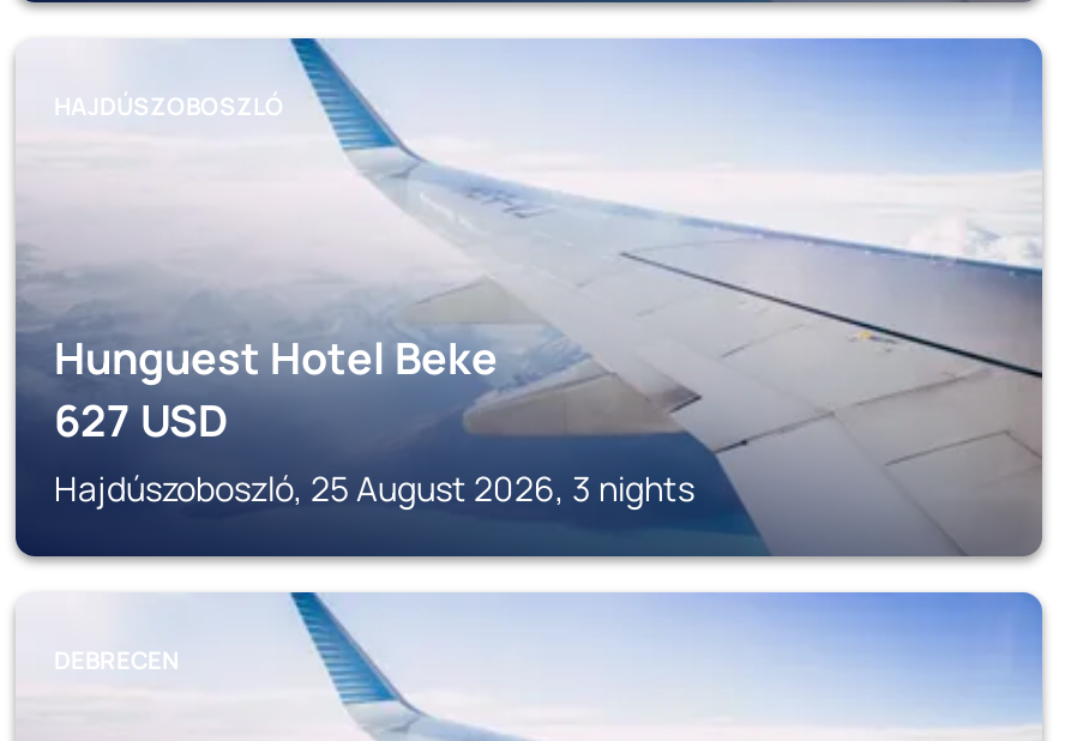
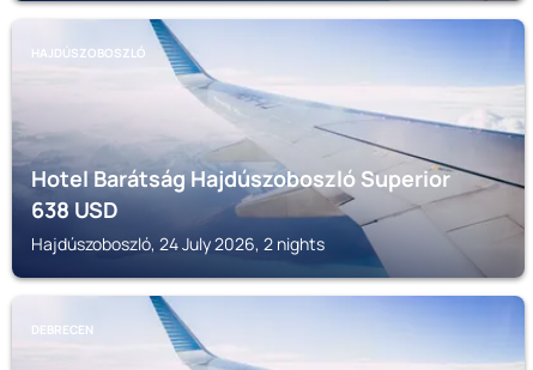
- Hunguest Hotel Beke
- 627 USD
- Hajdúszoboszló, 25 August 2026, 3 nights
+ Hotel Barátság Hajdúszoboszló Superior
+ 638 USD
+ Hajdúszoboszló, 24 July 2026, 2 nights
